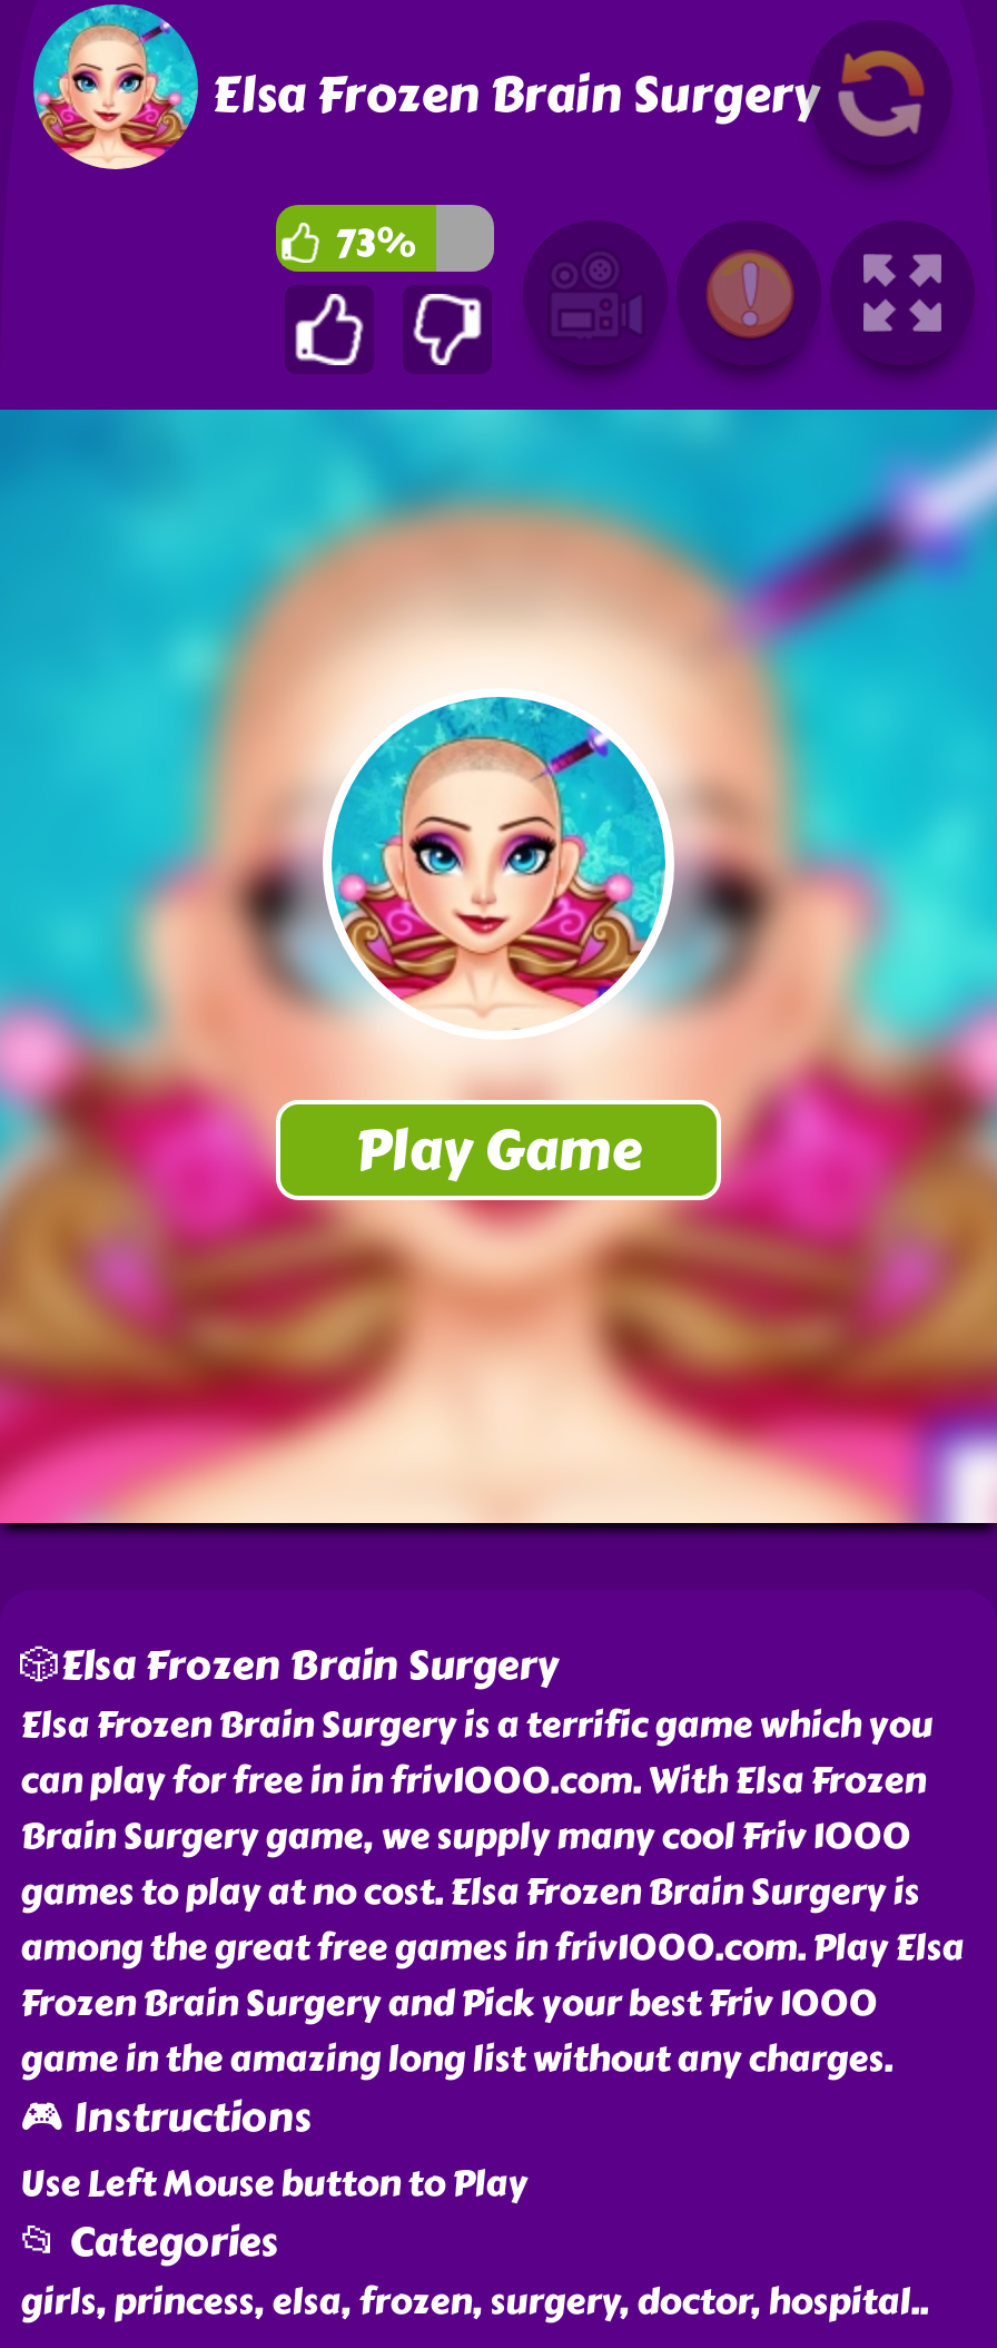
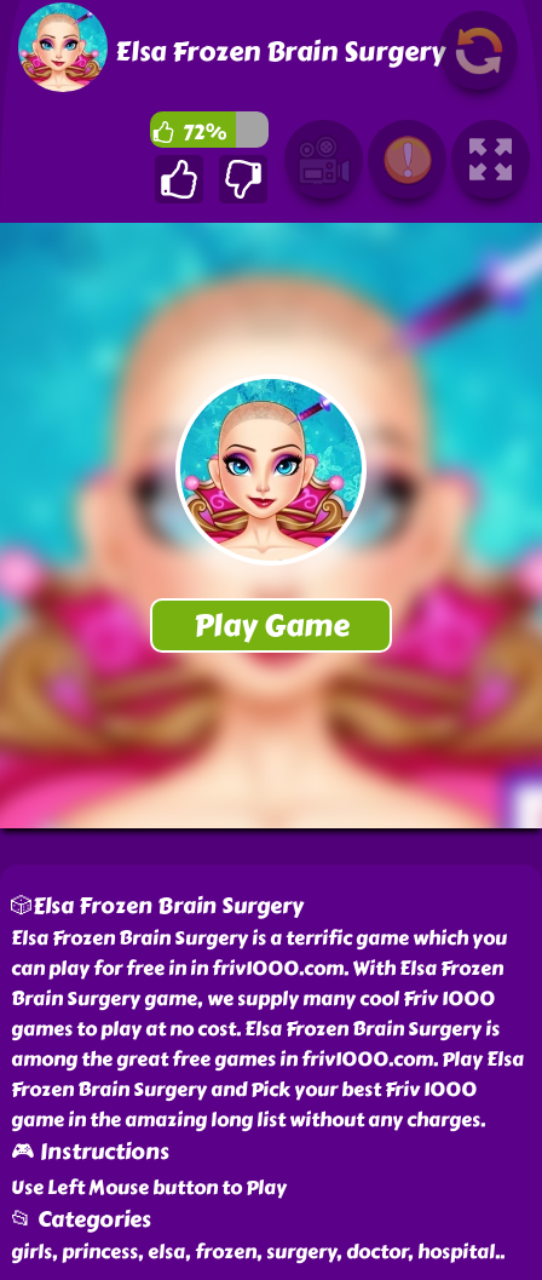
- 73%
+ 72%
